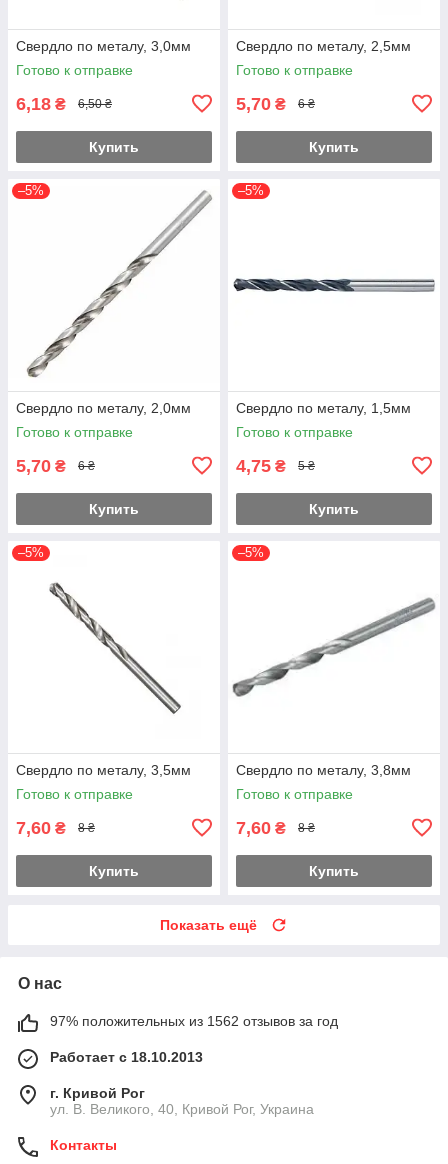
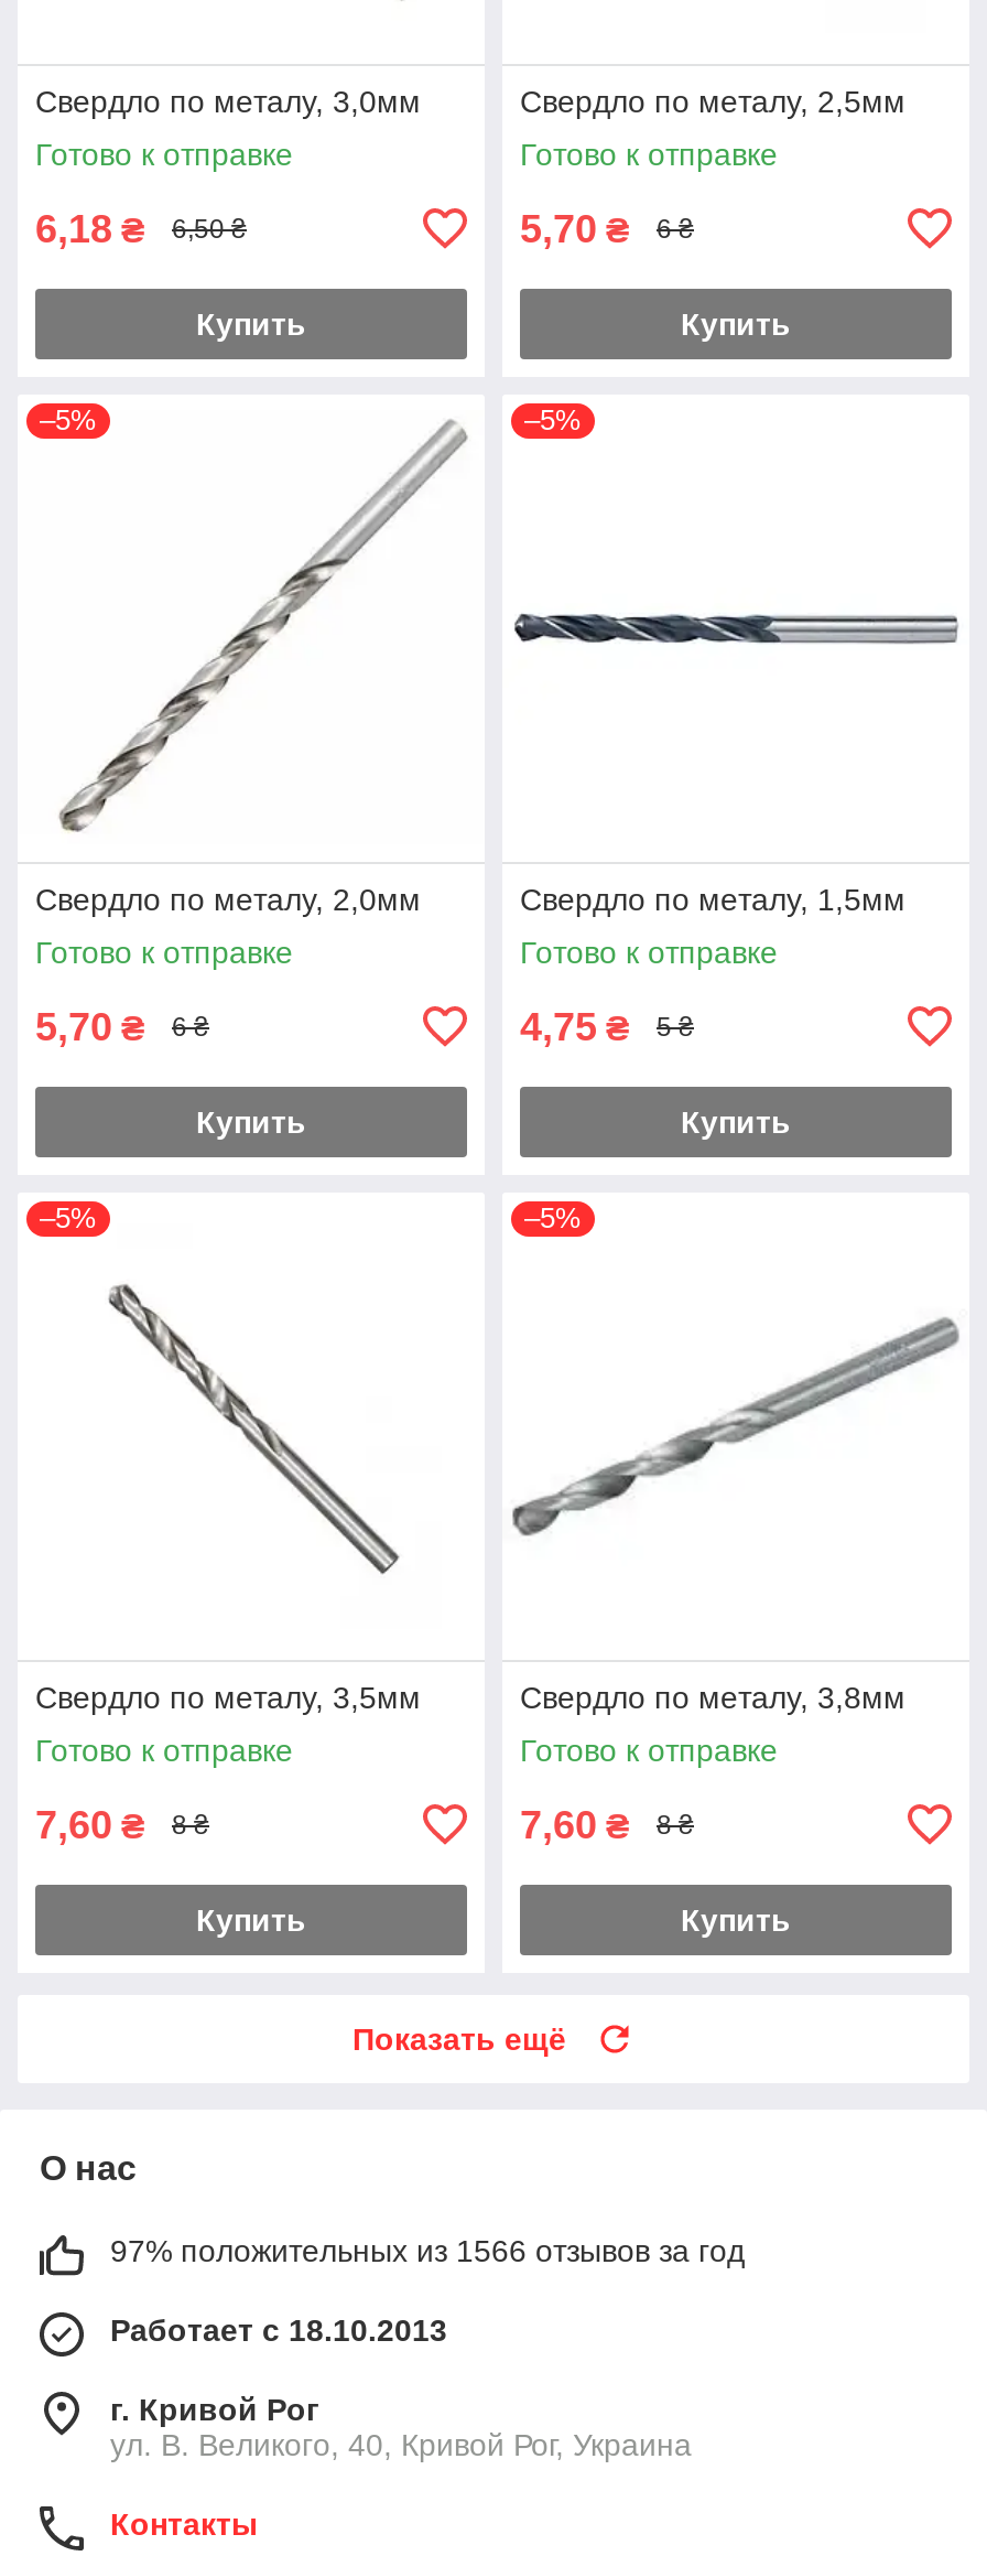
- 97% положительных из 1562 отзывов за год
+ 97% положительных из 1566 отзывов за год
